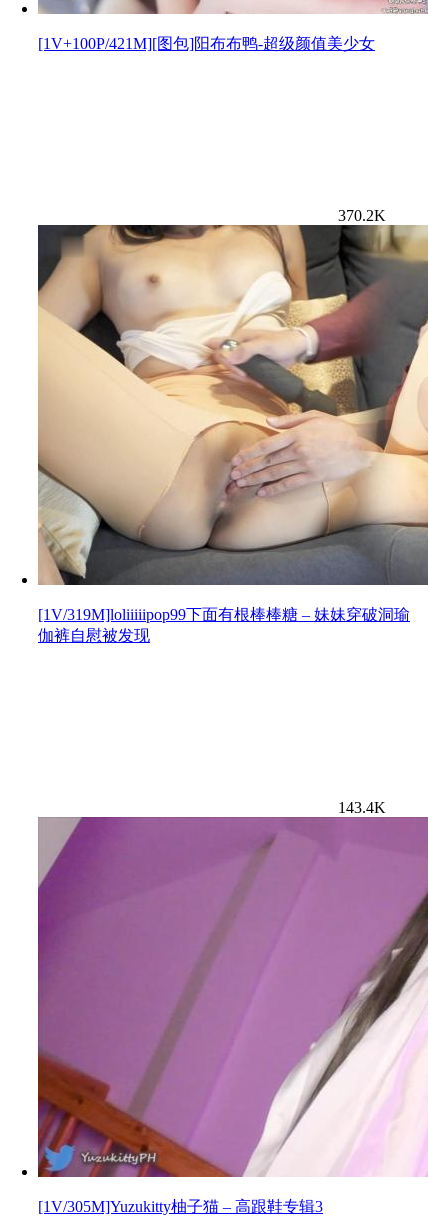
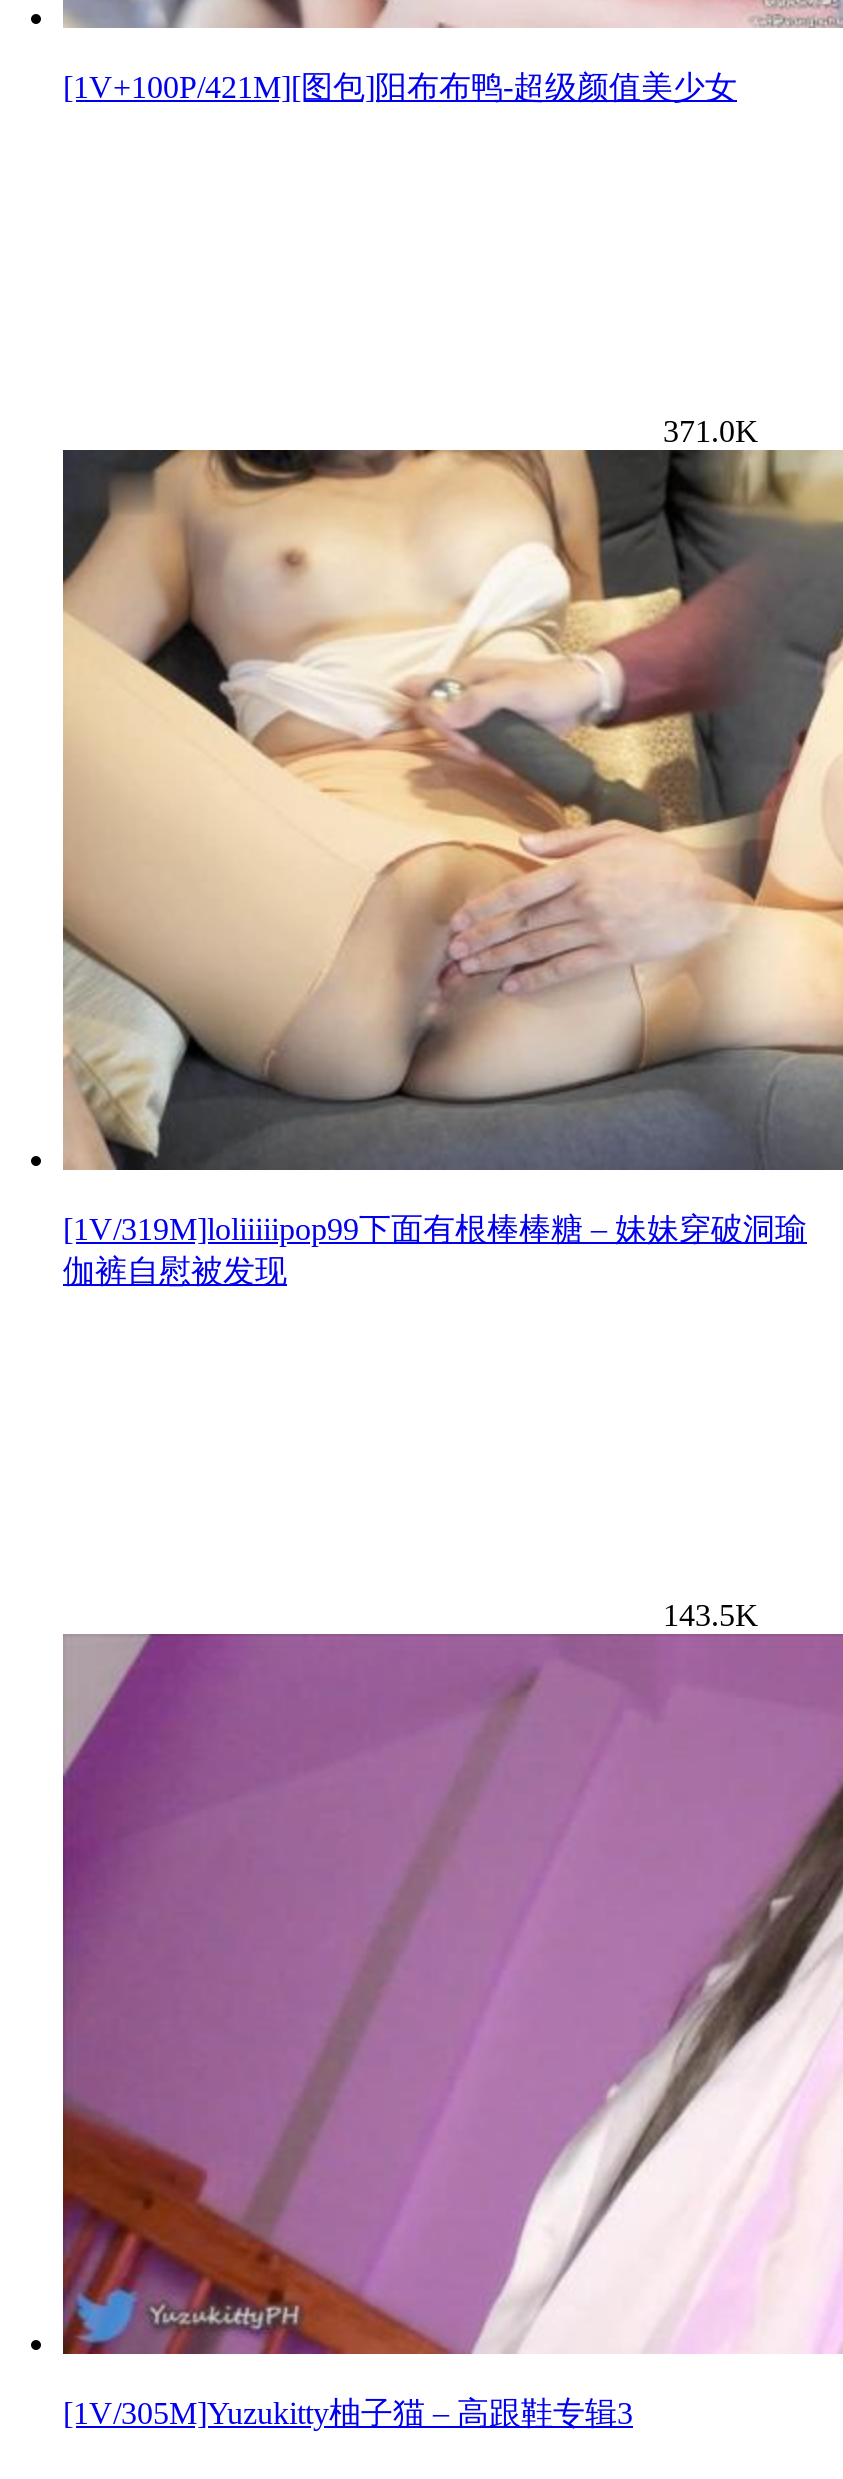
- 370.2K
+ 371.0K

- 143.4K
+ 143.5K
